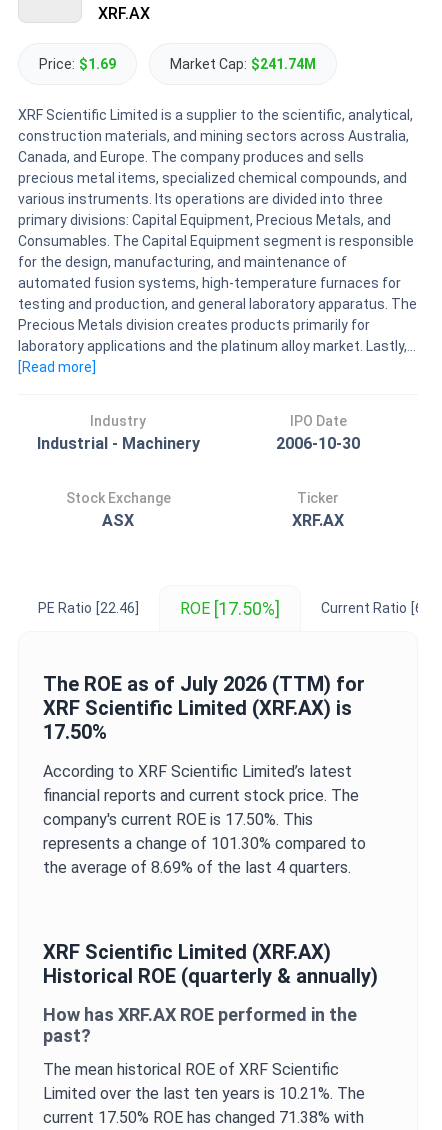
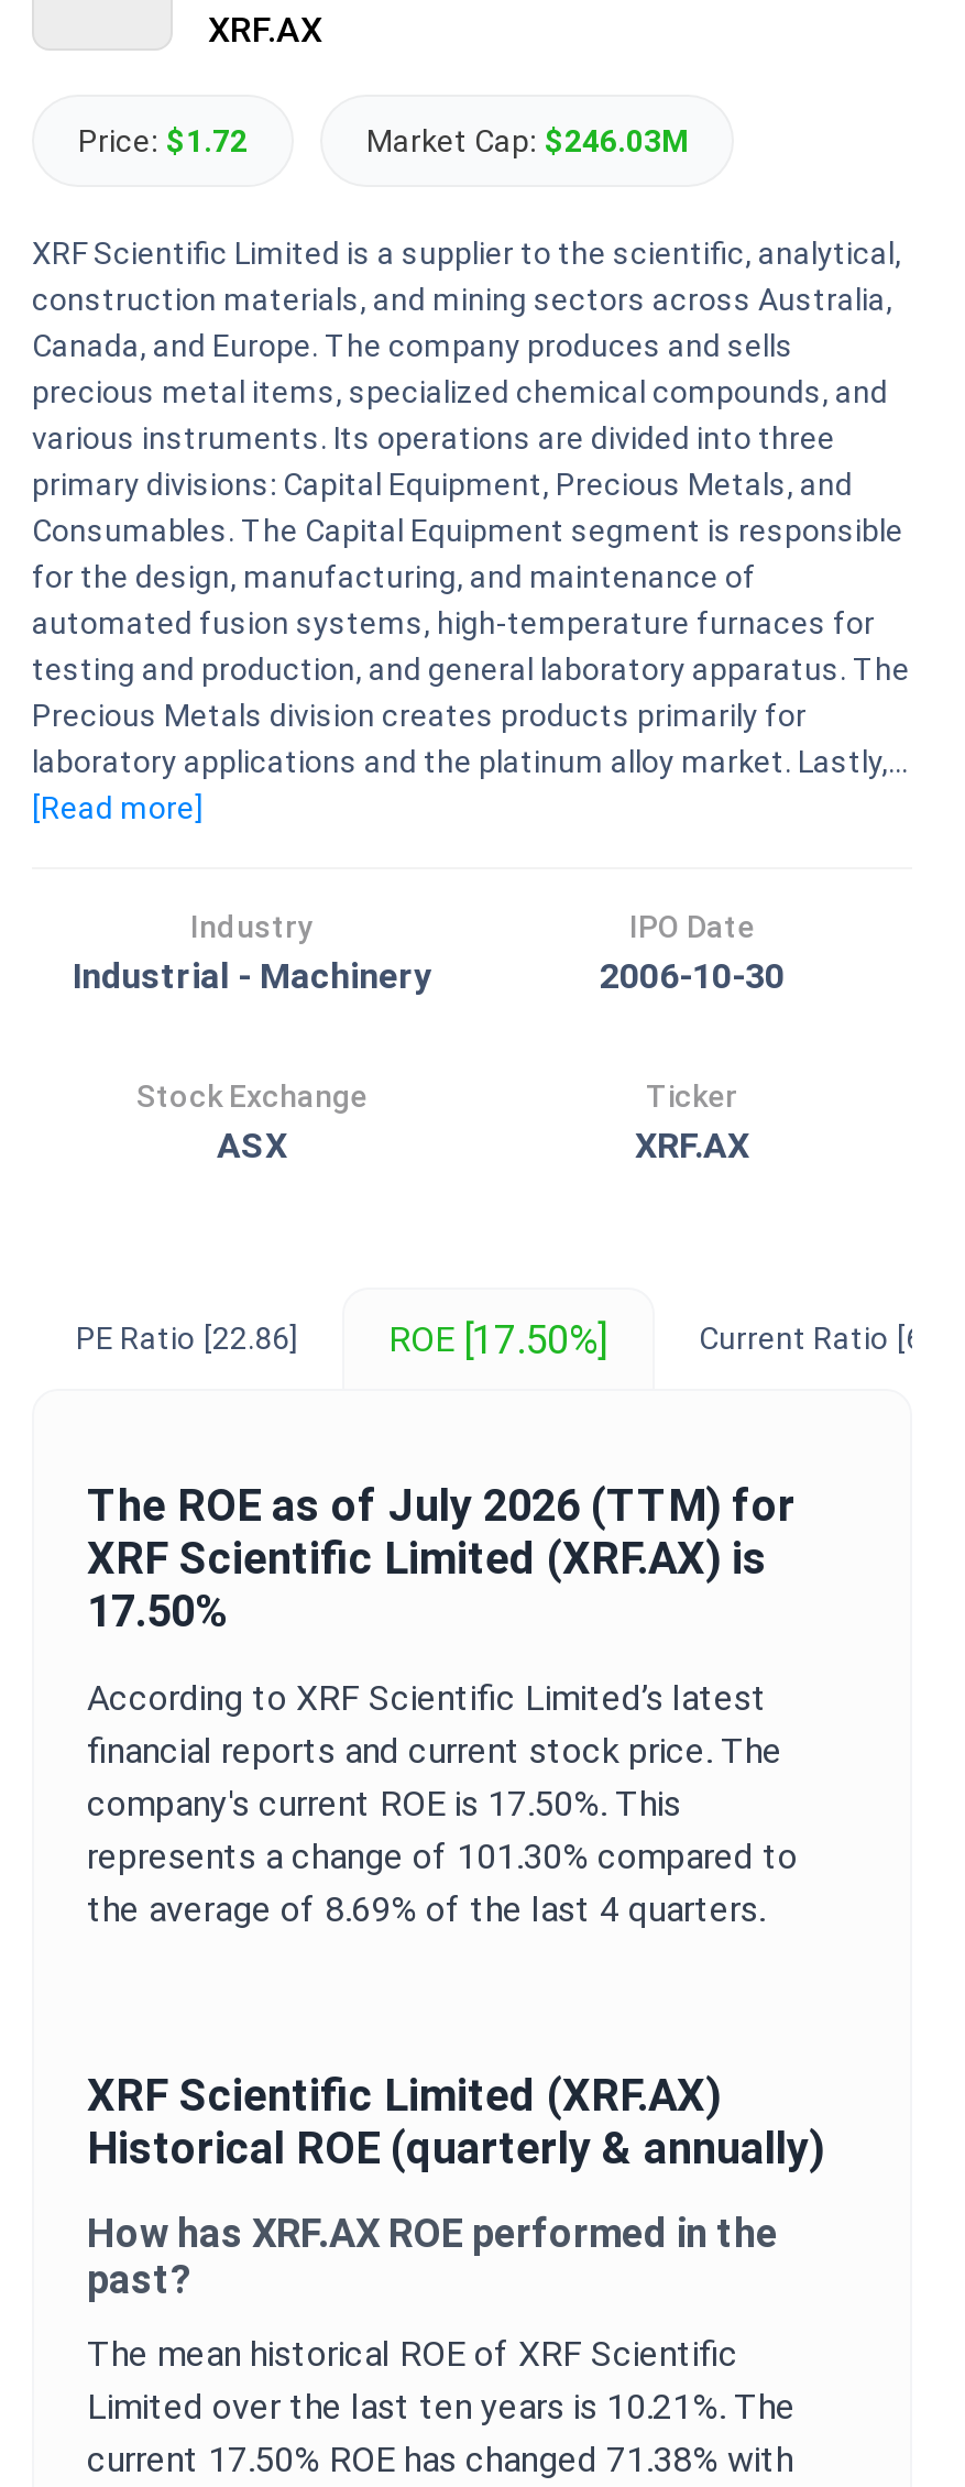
- Price: $1.69
+ Price: $1.72

- Market Cap: $241.74M
+ Market Cap: $246.03M

- PE Ratio [22.46]
+ PE Ratio [22.86]
